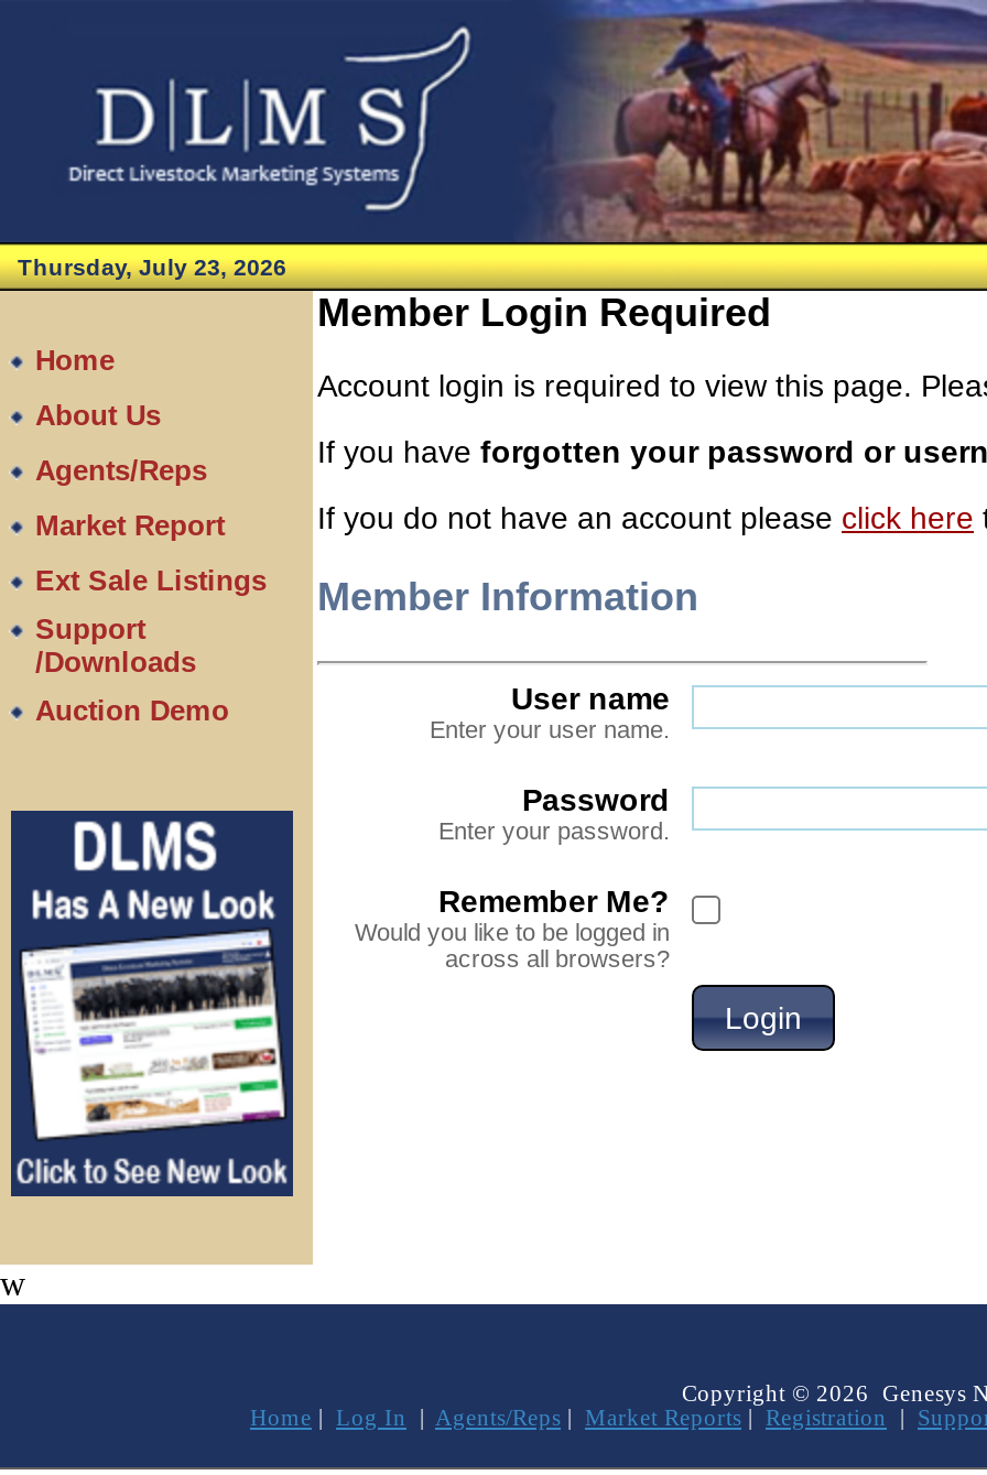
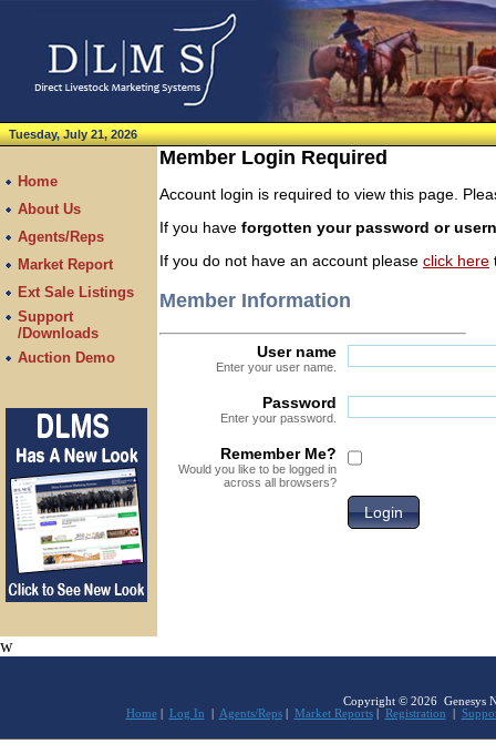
- Thursday, July 23, 2026
+ Tuesday, July 21, 2026
